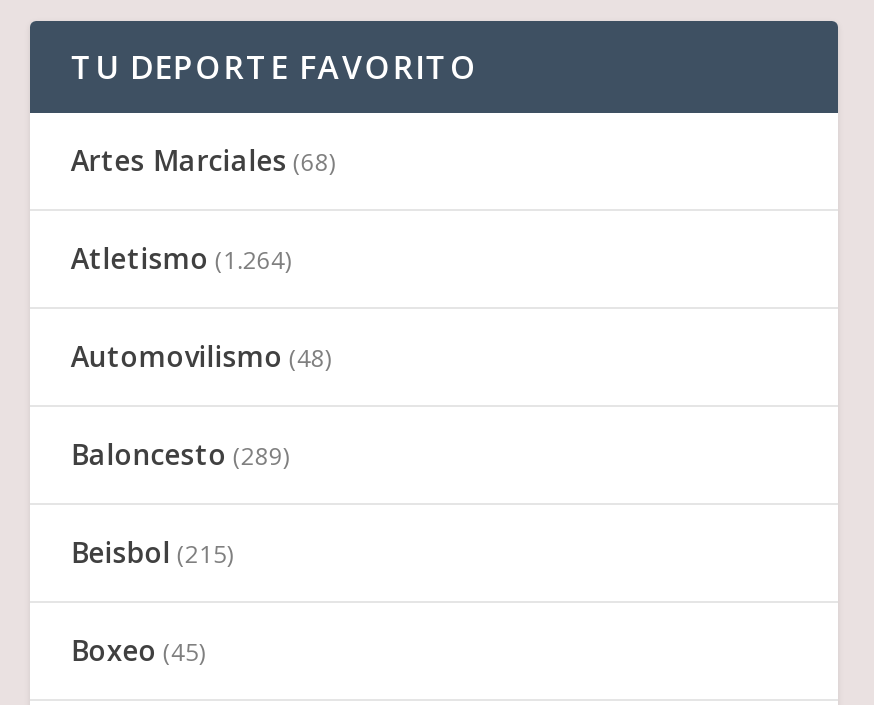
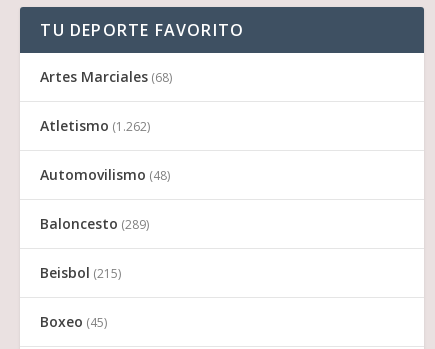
- Atletismo (1.264)
+ Atletismo (1.262)
